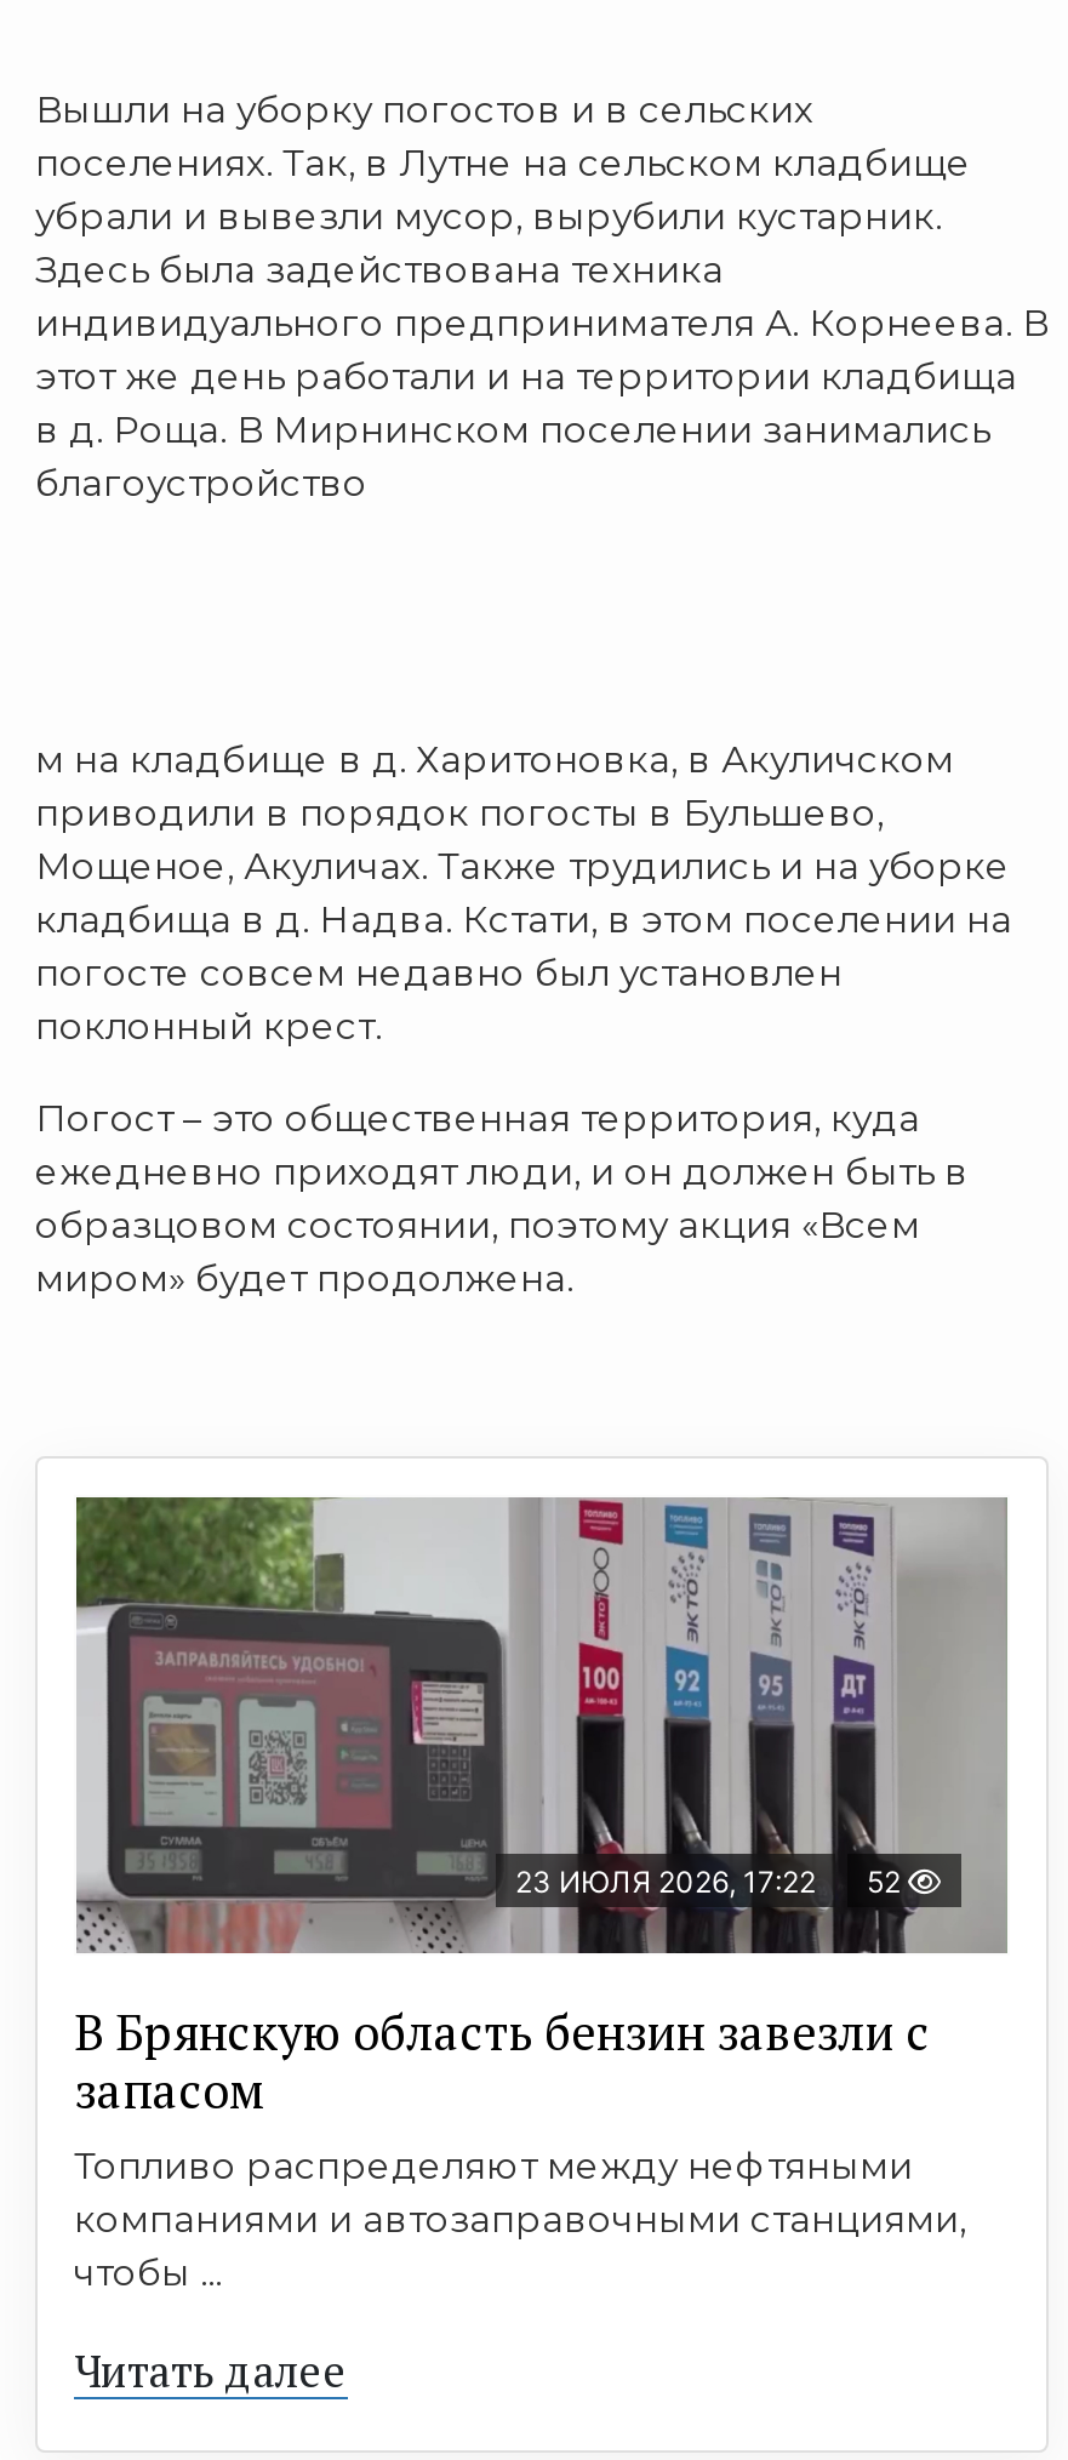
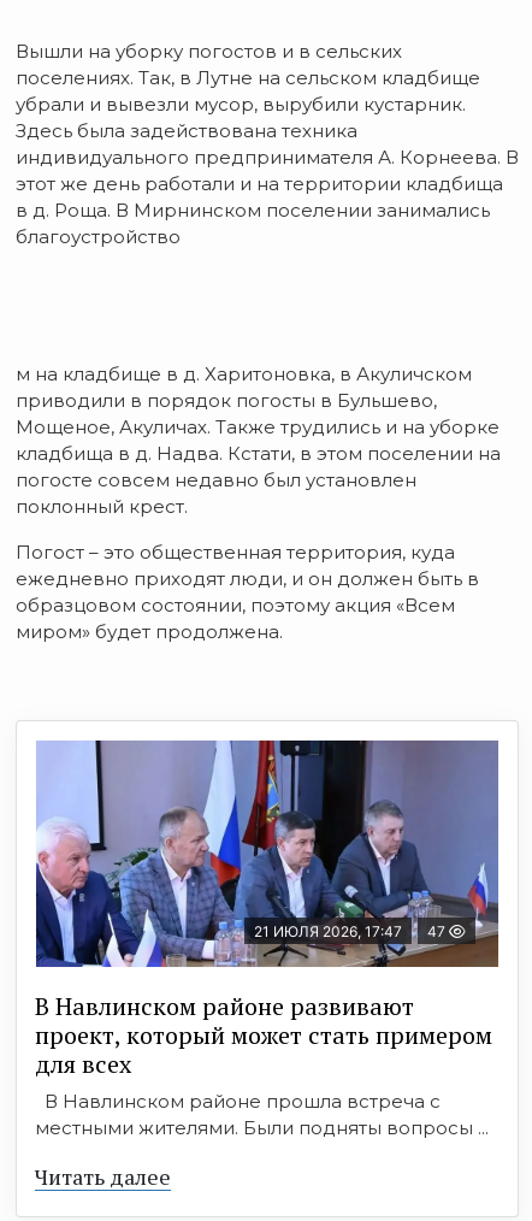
- [image]
- 23 ИЮЛЯ 2026, 17:22
- 52
+ [image]
+ 21 ИЮЛЯ 2026, 17:47
+ 47

- В Брянскую область бензин завезли с
- запасом
- Топливо распределяют между нефтяными
- компаниями и автозаправочными станциями,
- чтобы ...
+ В Навлинском районе развивают
+ проект, который может стать примером
+ для всех
+ В Навлинском районе прошла встреча с
+ местными жителями. Были подняты вопросы ...
